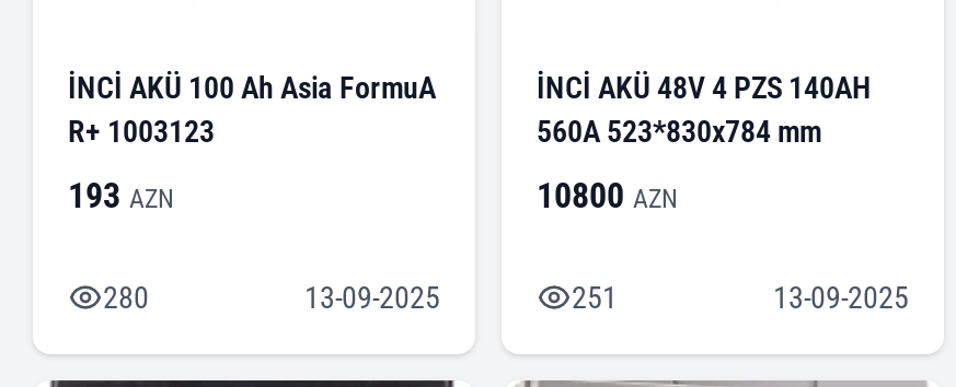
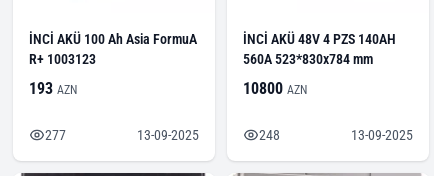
- 280
+ 277

- 251
+ 248
